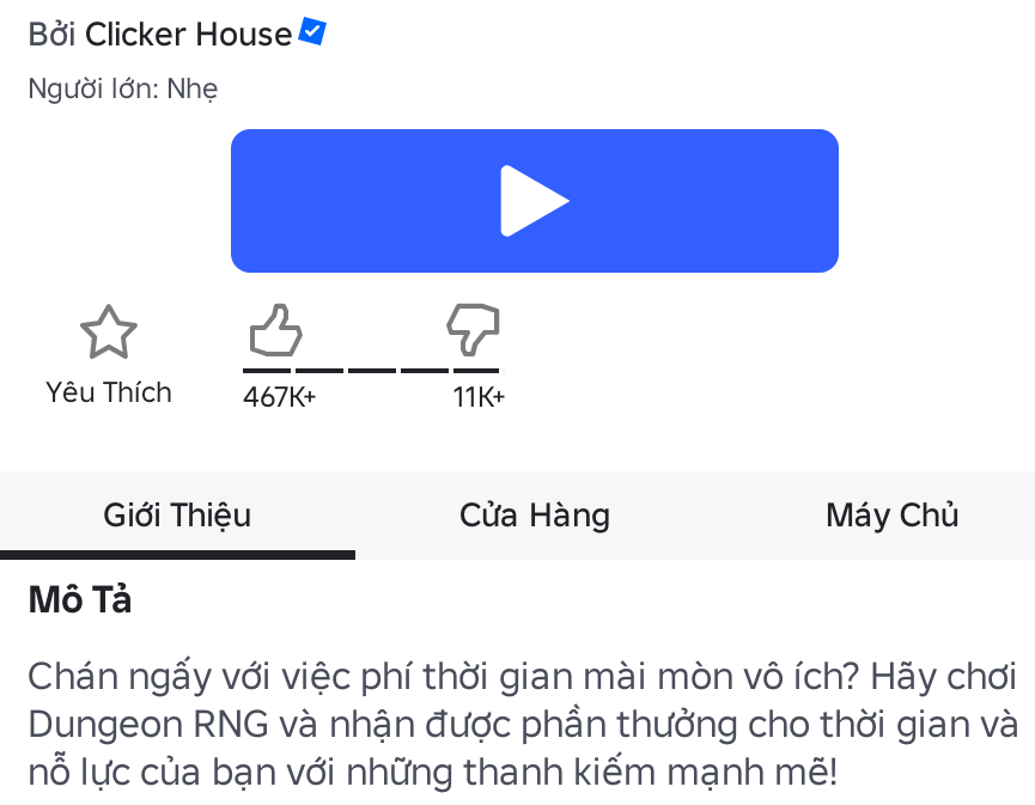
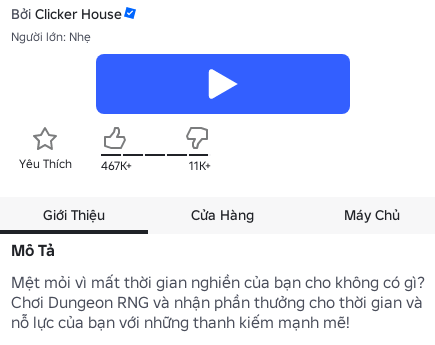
- Chán ngấy với việc phí thời gian mài mòn vô ích? Hãy chơi
- Dungeon RNG và nhận được phần thưởng cho thời gian và
+ Mệt mỏi vì mất thời gian nghiền của bạn cho không có gì?
+ Chơi Dungeon RNG và nhận phần thưởng cho thời gian và
